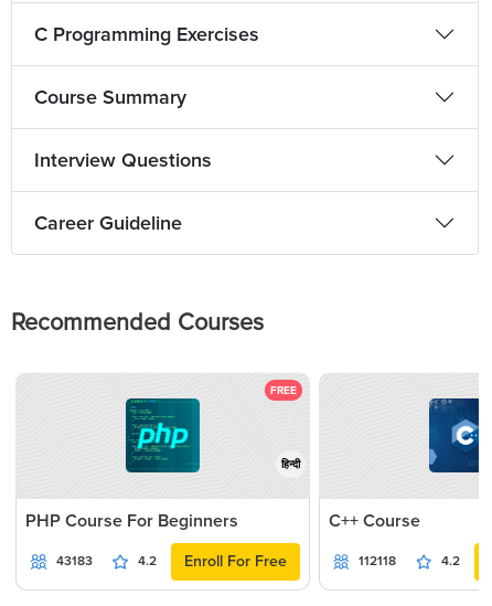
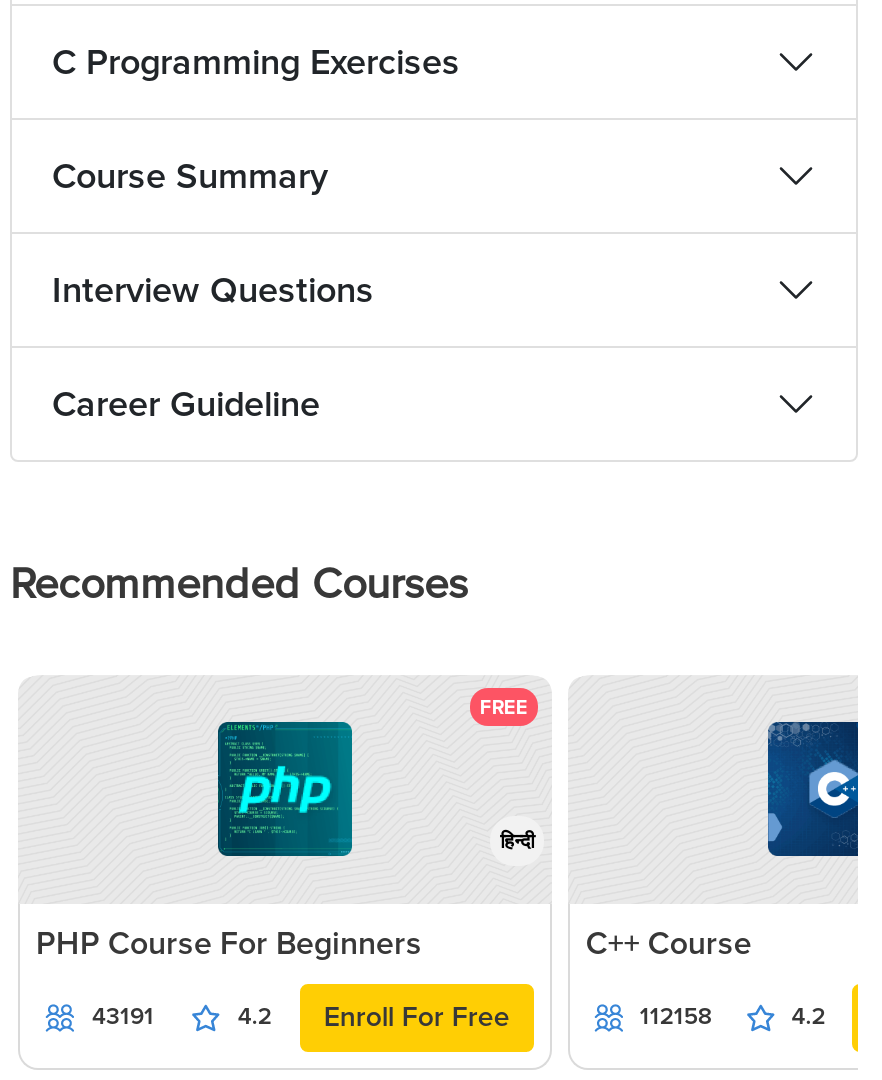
- 43183
+ 43191

- 112118
+ 112158
